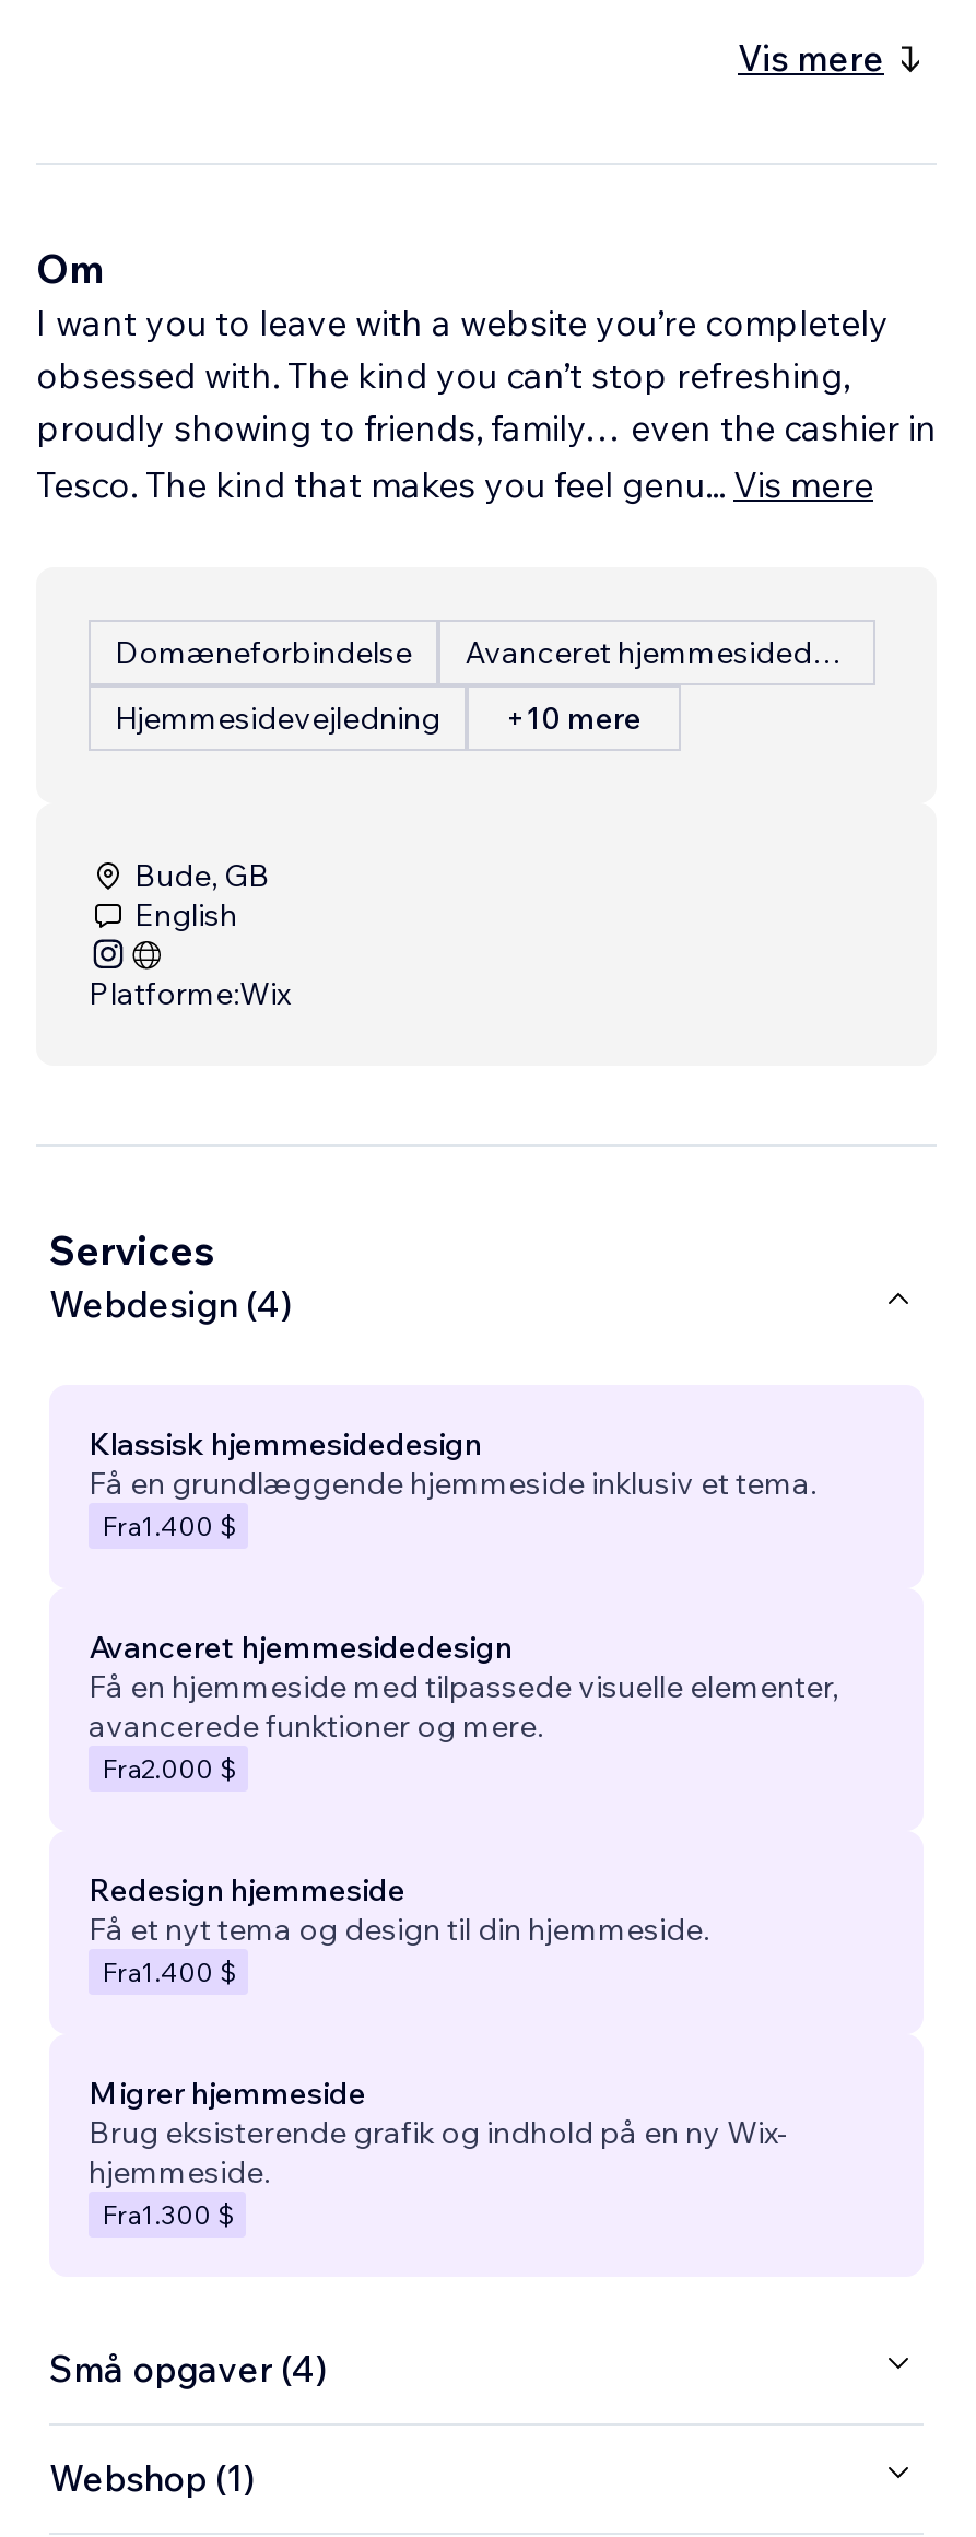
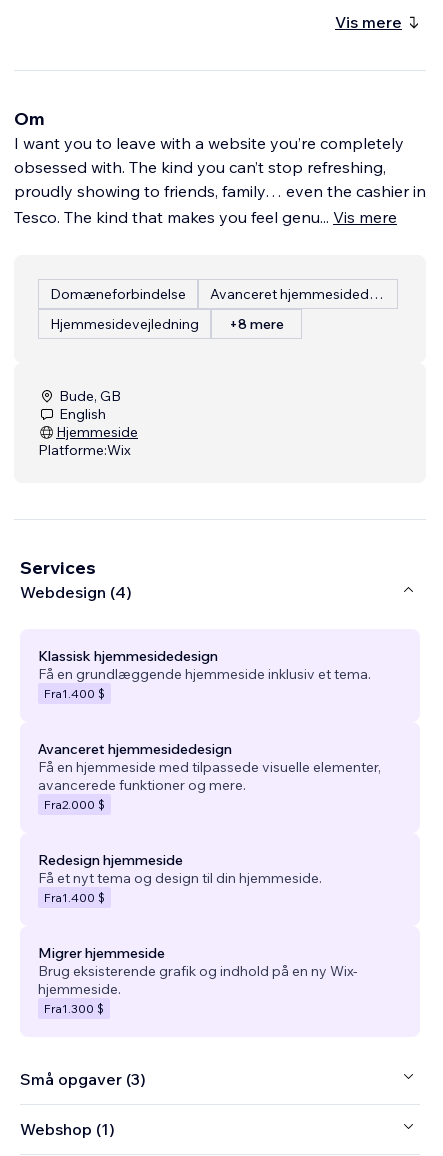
- Hjemmesidevejledning +10 mere
+ Hjemmesidevejledning +8 mere

+ Hjemmeside

- Små opgaver (4)
+ Små opgaver (3)
